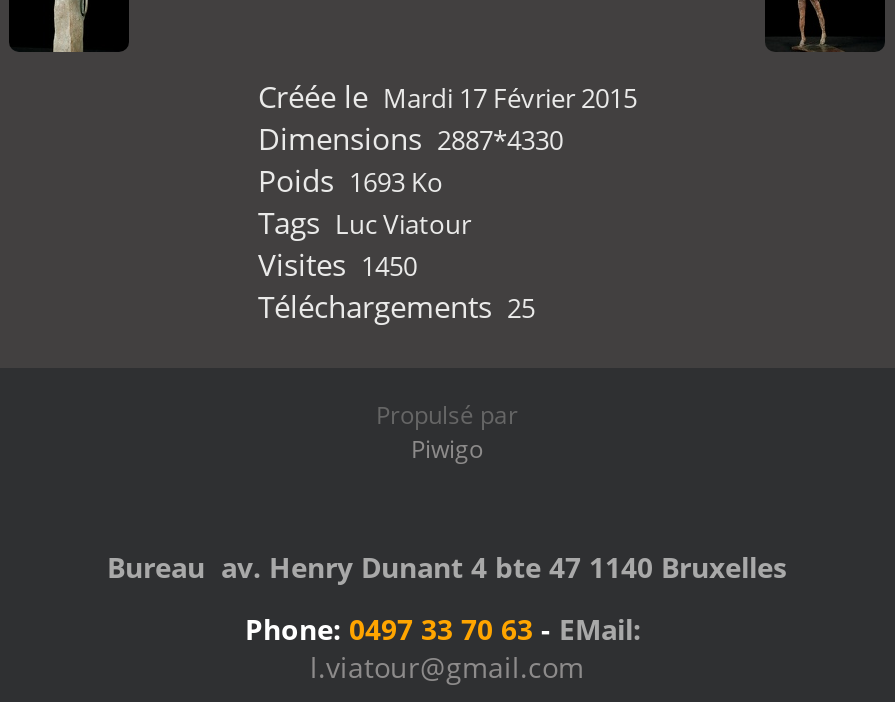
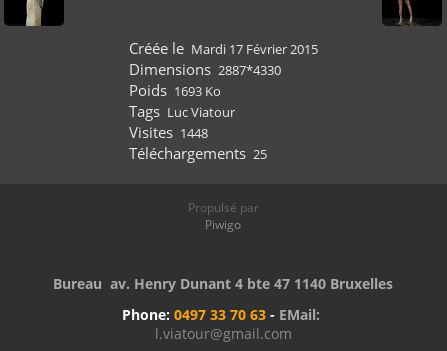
- Visites 1450
+ Visites 1448
